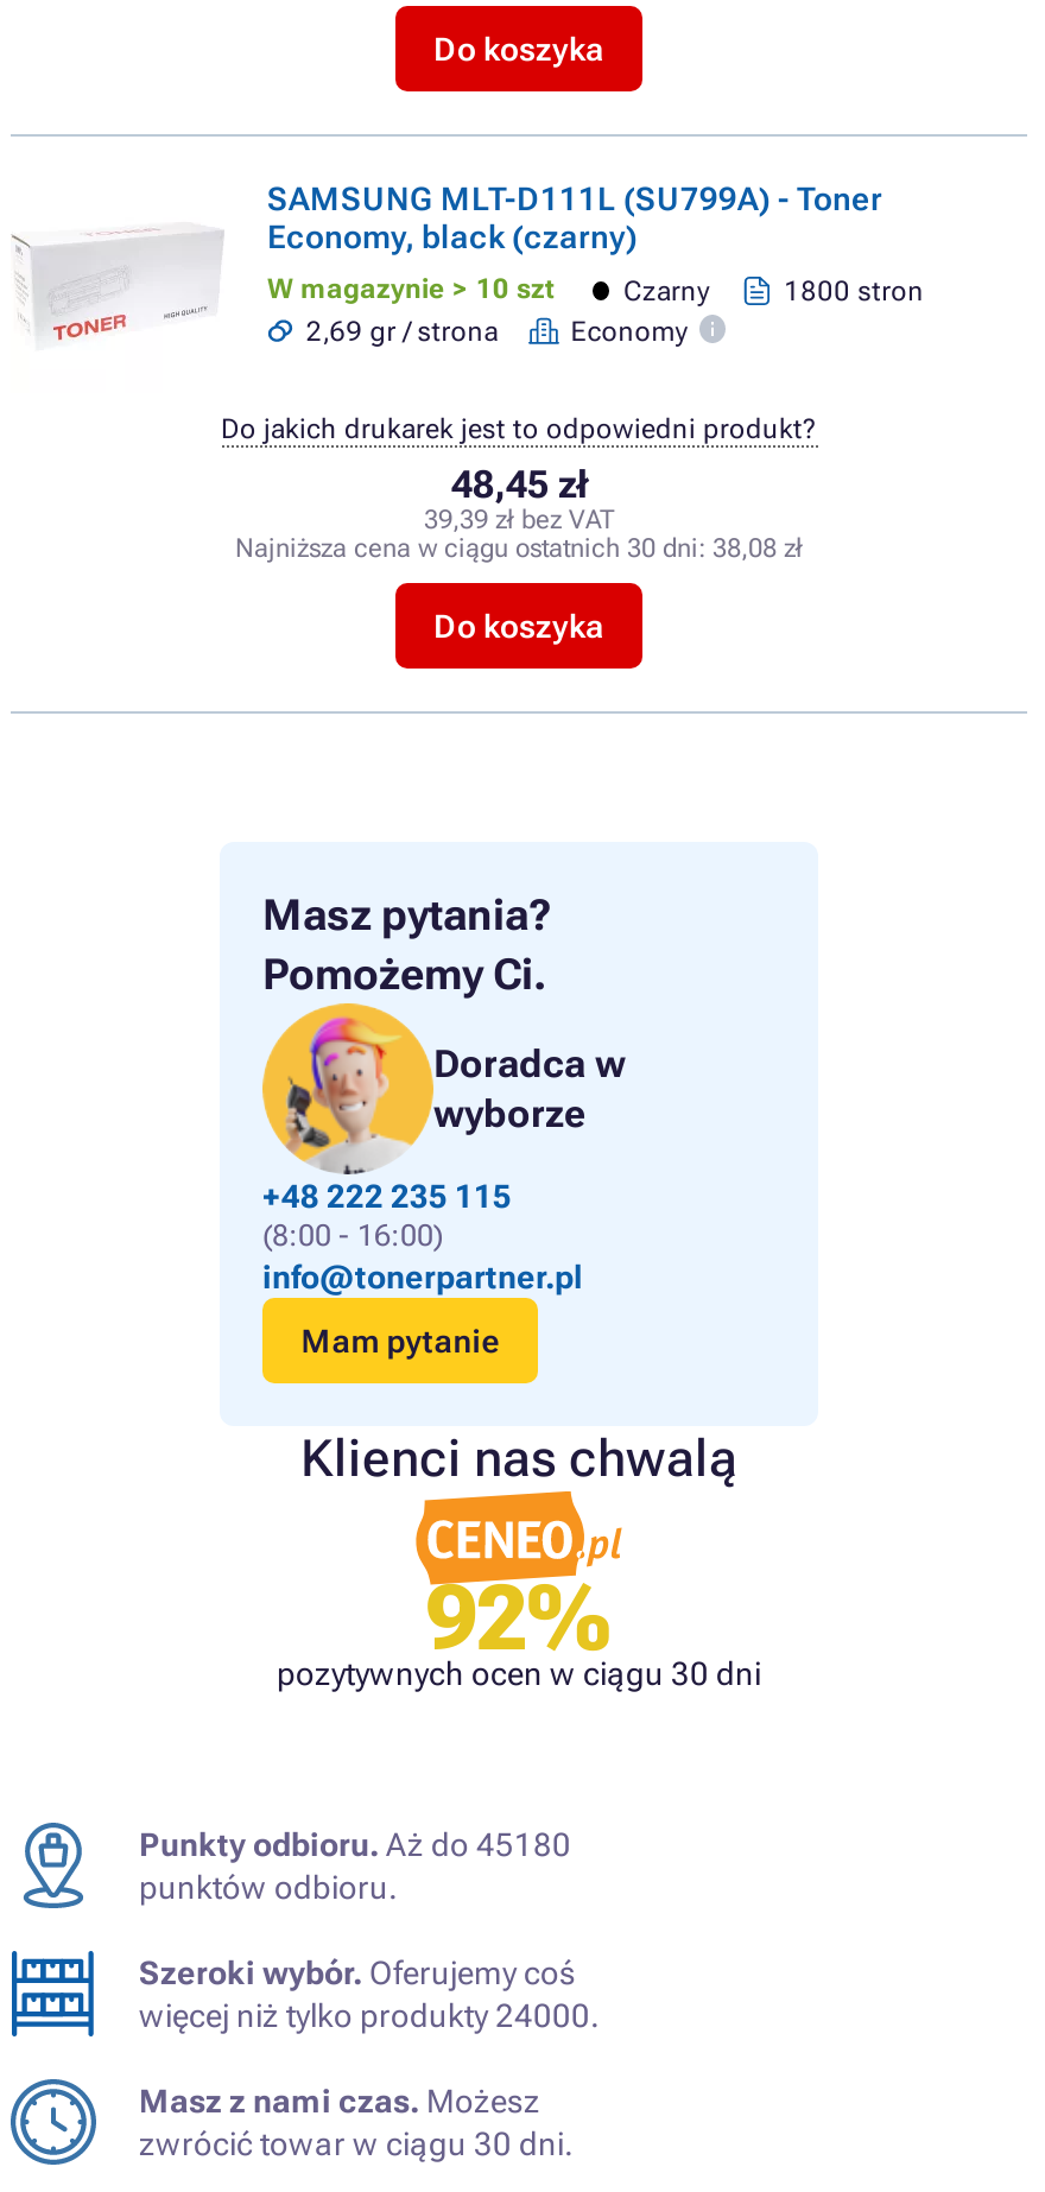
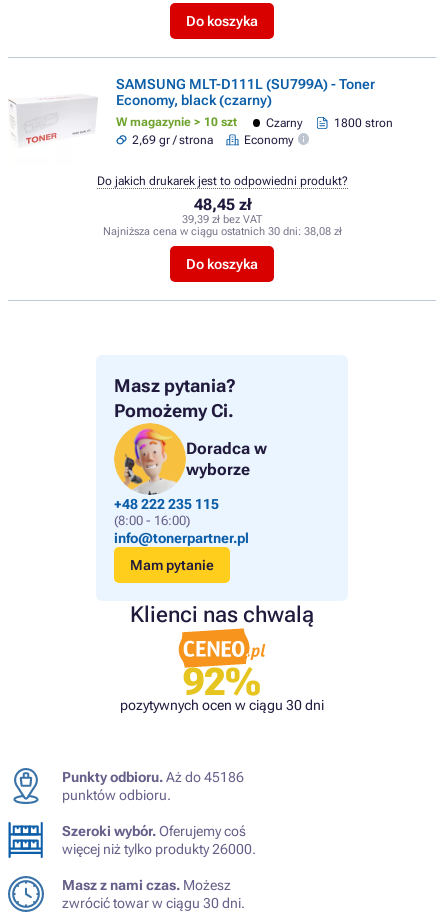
- Punkty odbioru. Aż do 45180
+ Punkty odbioru. Aż do 45186

- więcej niż tylko produkty 24000.
+ więcej niż tylko produkty 26000.
